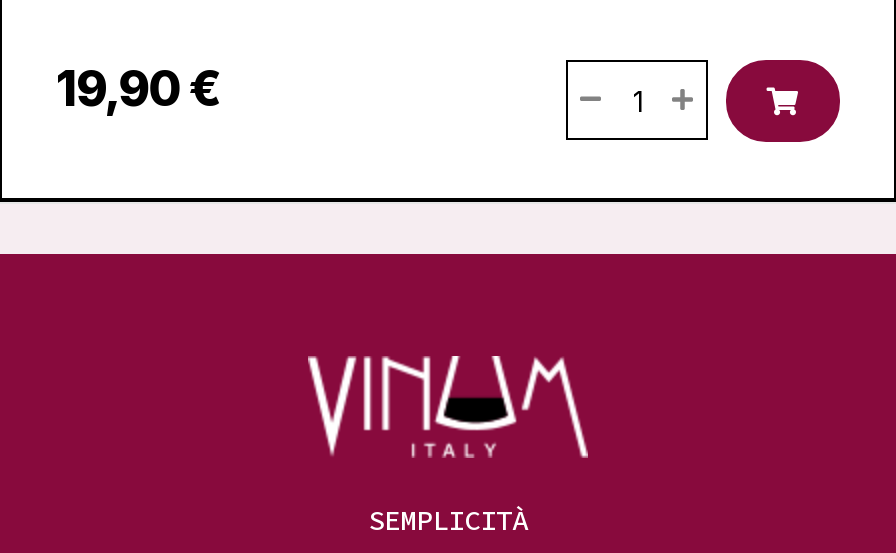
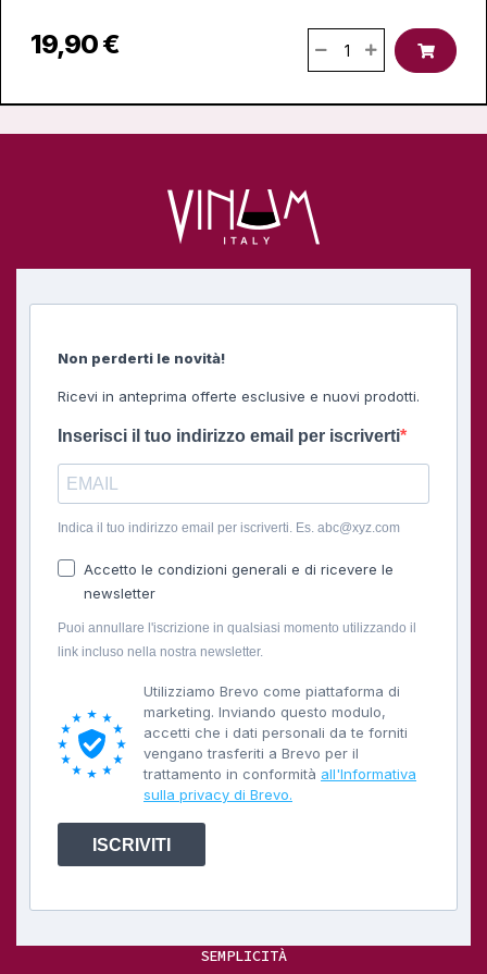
+ [image]
+ Non perderti le novità!
+ Ricevi in anteprima offerte esclusive e nuovi prodotti.
+ Inserisci il tuo indirizzo email per iscriverti

+ Indica il tuo indirizzo email per iscriverti. Es. abc@xyz.com
+ Accetto le condizioni generali e di ricevere le
+ newsletter
+ Puoi annullare l'iscrizione in qualsiasi momento utilizzando il
+ link incluso nella nostra newsletter.
+ Utilizziamo Brevo come piattaforma di
+ marketing. Inviando questo modulo,
+ accetti che i dati personali da te forniti
+ vengano trasferiti a Brevo per il
+ trattamento in conformità all'Informativa
+ sulla privacy di Brevo.
+ ISCRIVITI
